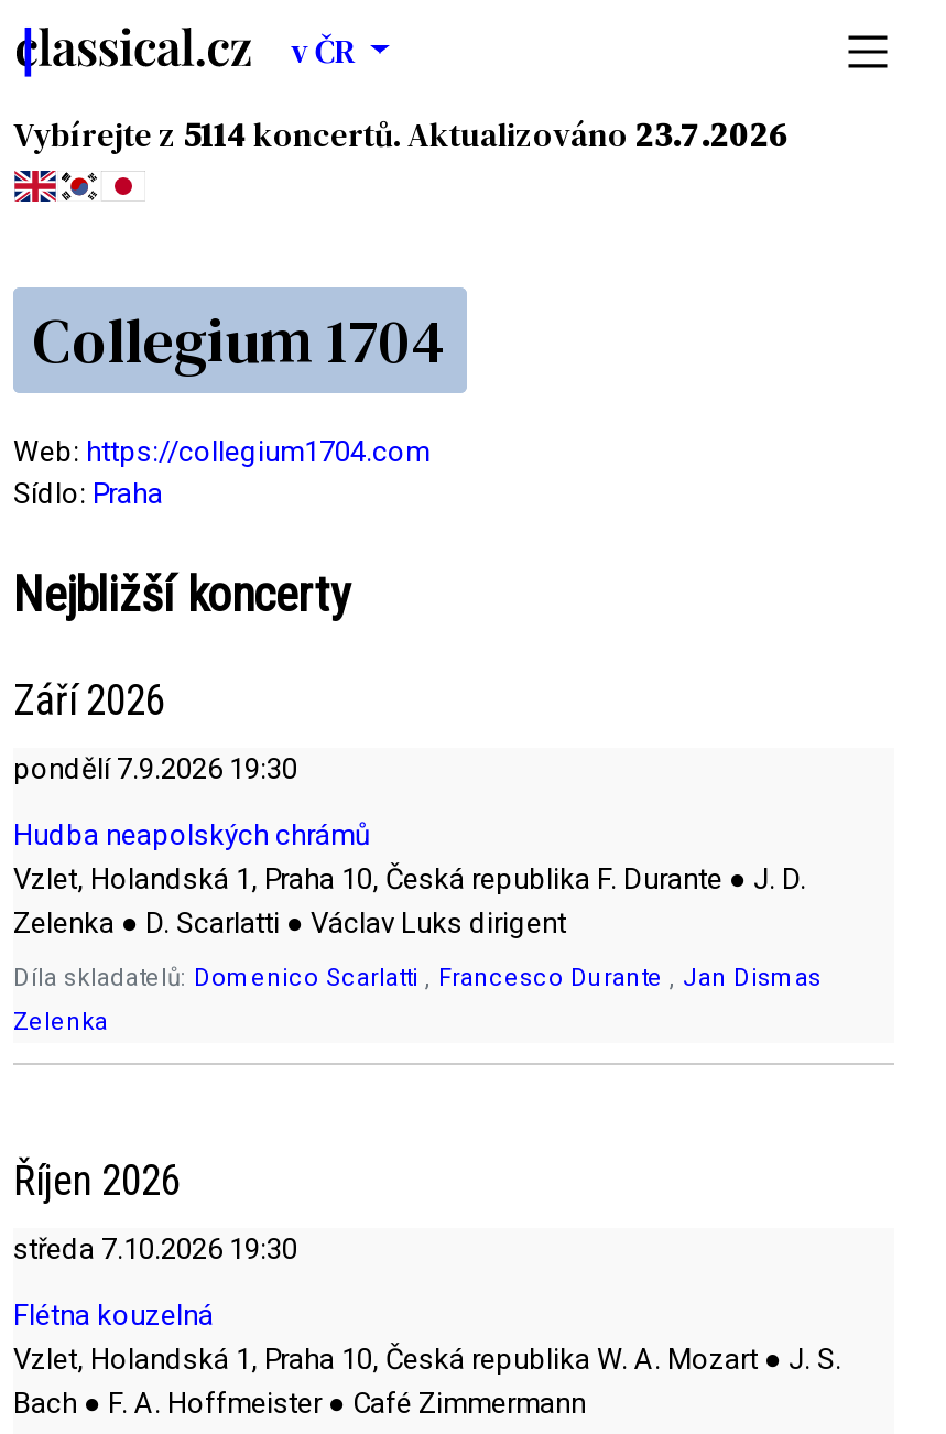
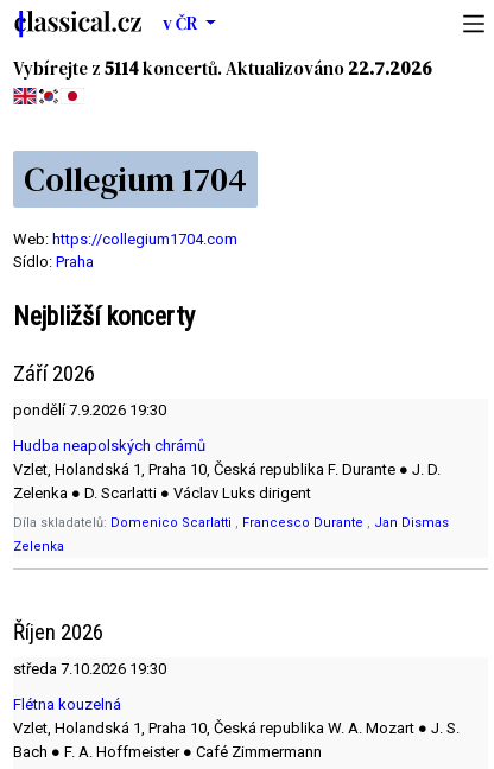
- Vybírejte z 5114 koncertů.Aktualizováno 23.7.2026
+ Vybírejte z 5114 koncertů.Aktualizováno 22.7.2026
